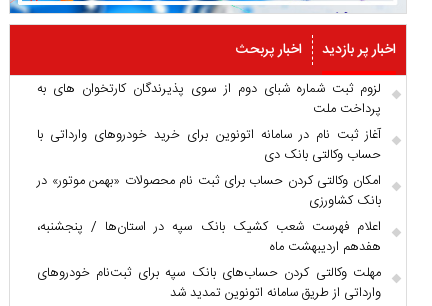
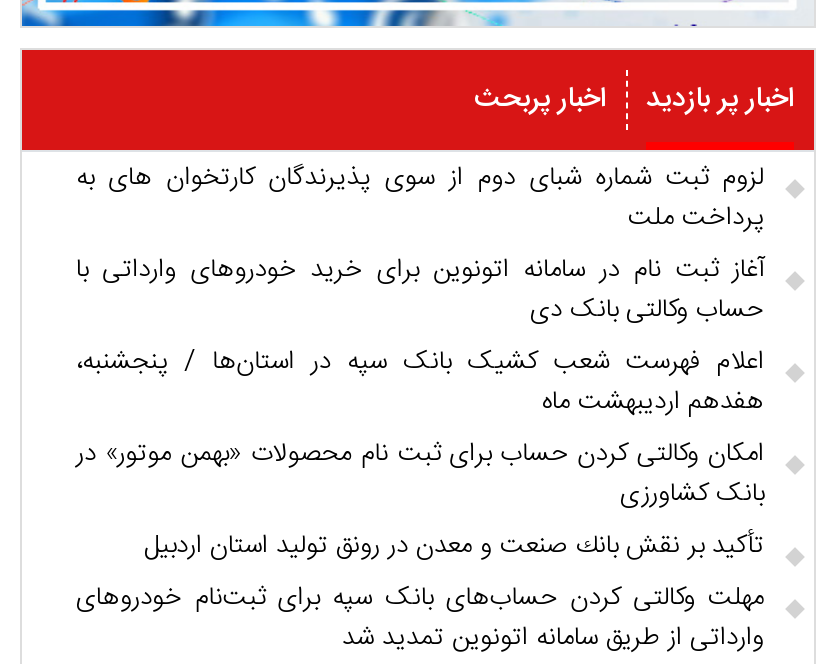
moved down: امکان وکالتی کردن حساب برای ثبت نام محصولات «بهمن موتور» در | بانک کشاورزی

moved up: اعلام فهرست شعب کشیک بانک سپه در استان‌ها / پنجشنبه، | هفدهم اردیبهشت ماه

+ تأكید بر نقش بانك صنعت و معدن در رونق تولید استان اردبیل
